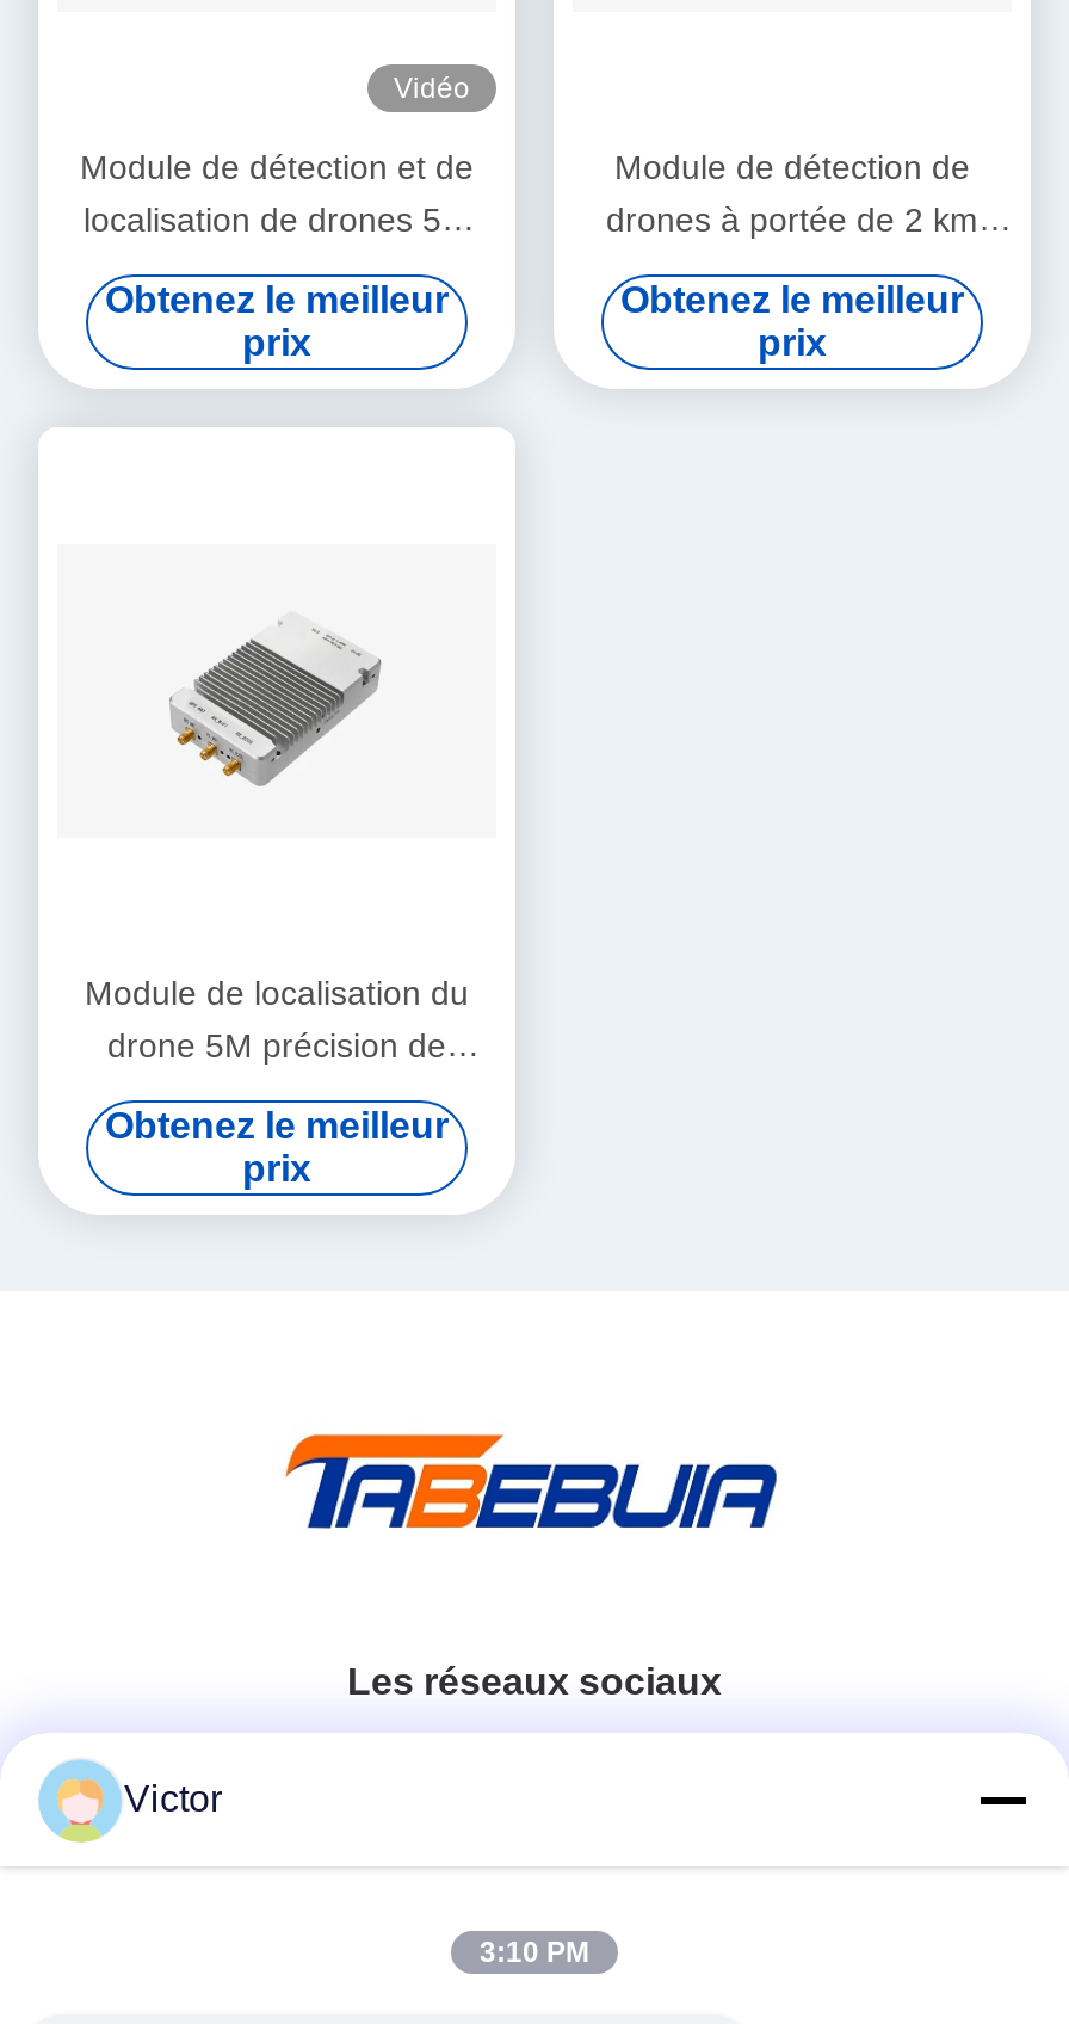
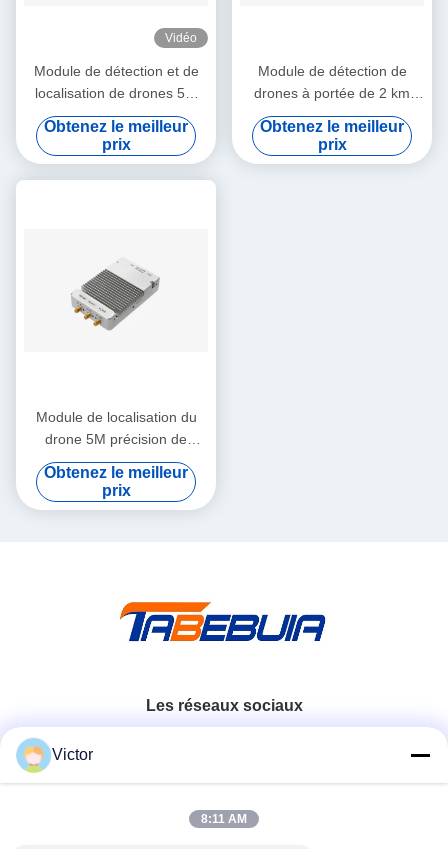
- 3:10 PM
+ 8:11 AM
